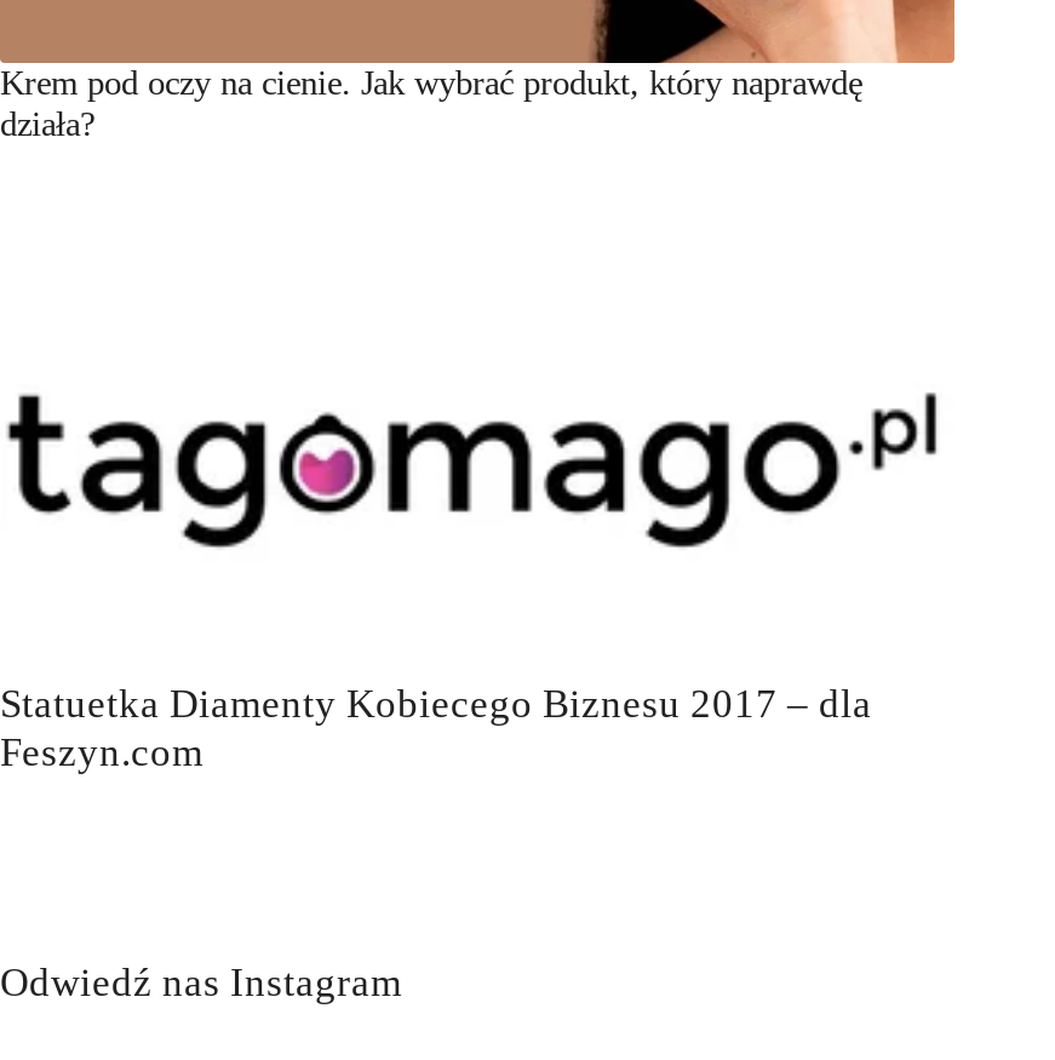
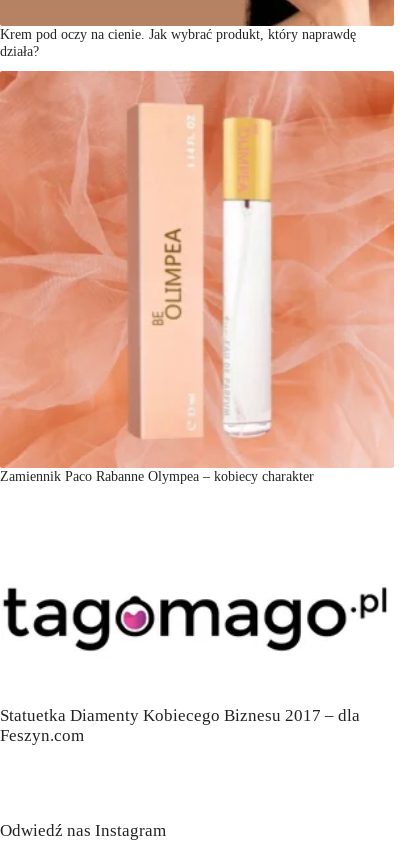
+ [image]
+ Zamiennik Paco Rabanne Olympea – kobiecy charakter
